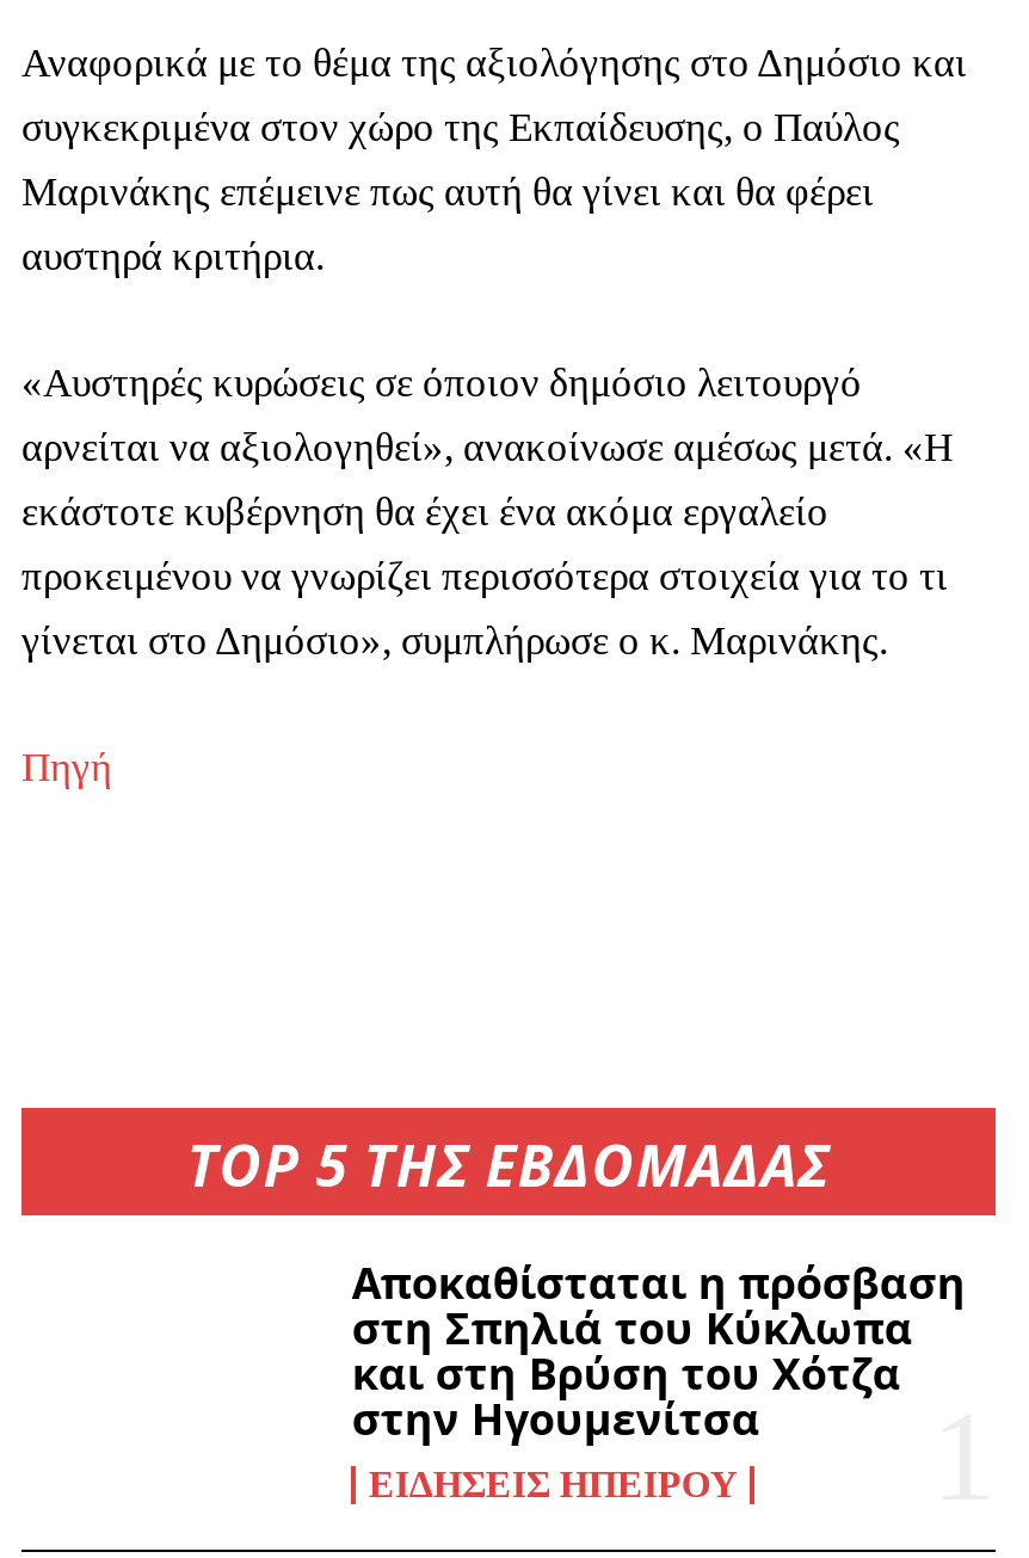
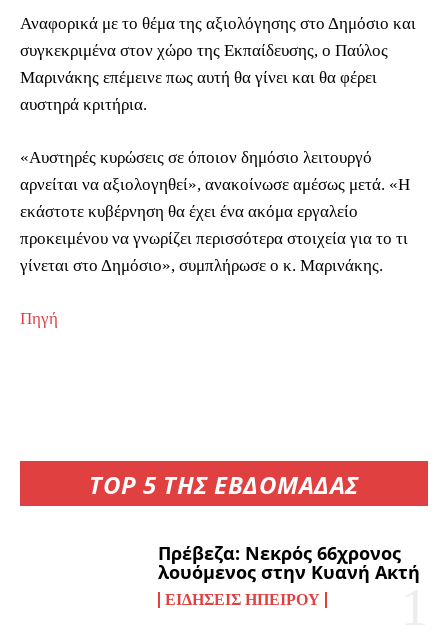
- Αποκαθίσταται η πρόσβαση
- στη Σπηλιά του Κύκλωπα
- και στη Βρύση του Χότζα
- στην Ηγουμενίτσα
+ Πρέβεζα: Νεκρός 66χρονος
+ λουόμενος στην Κυανή Ακτή
